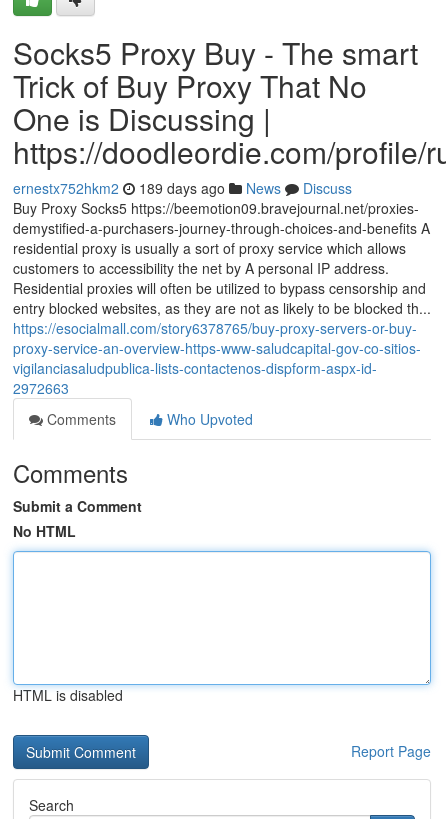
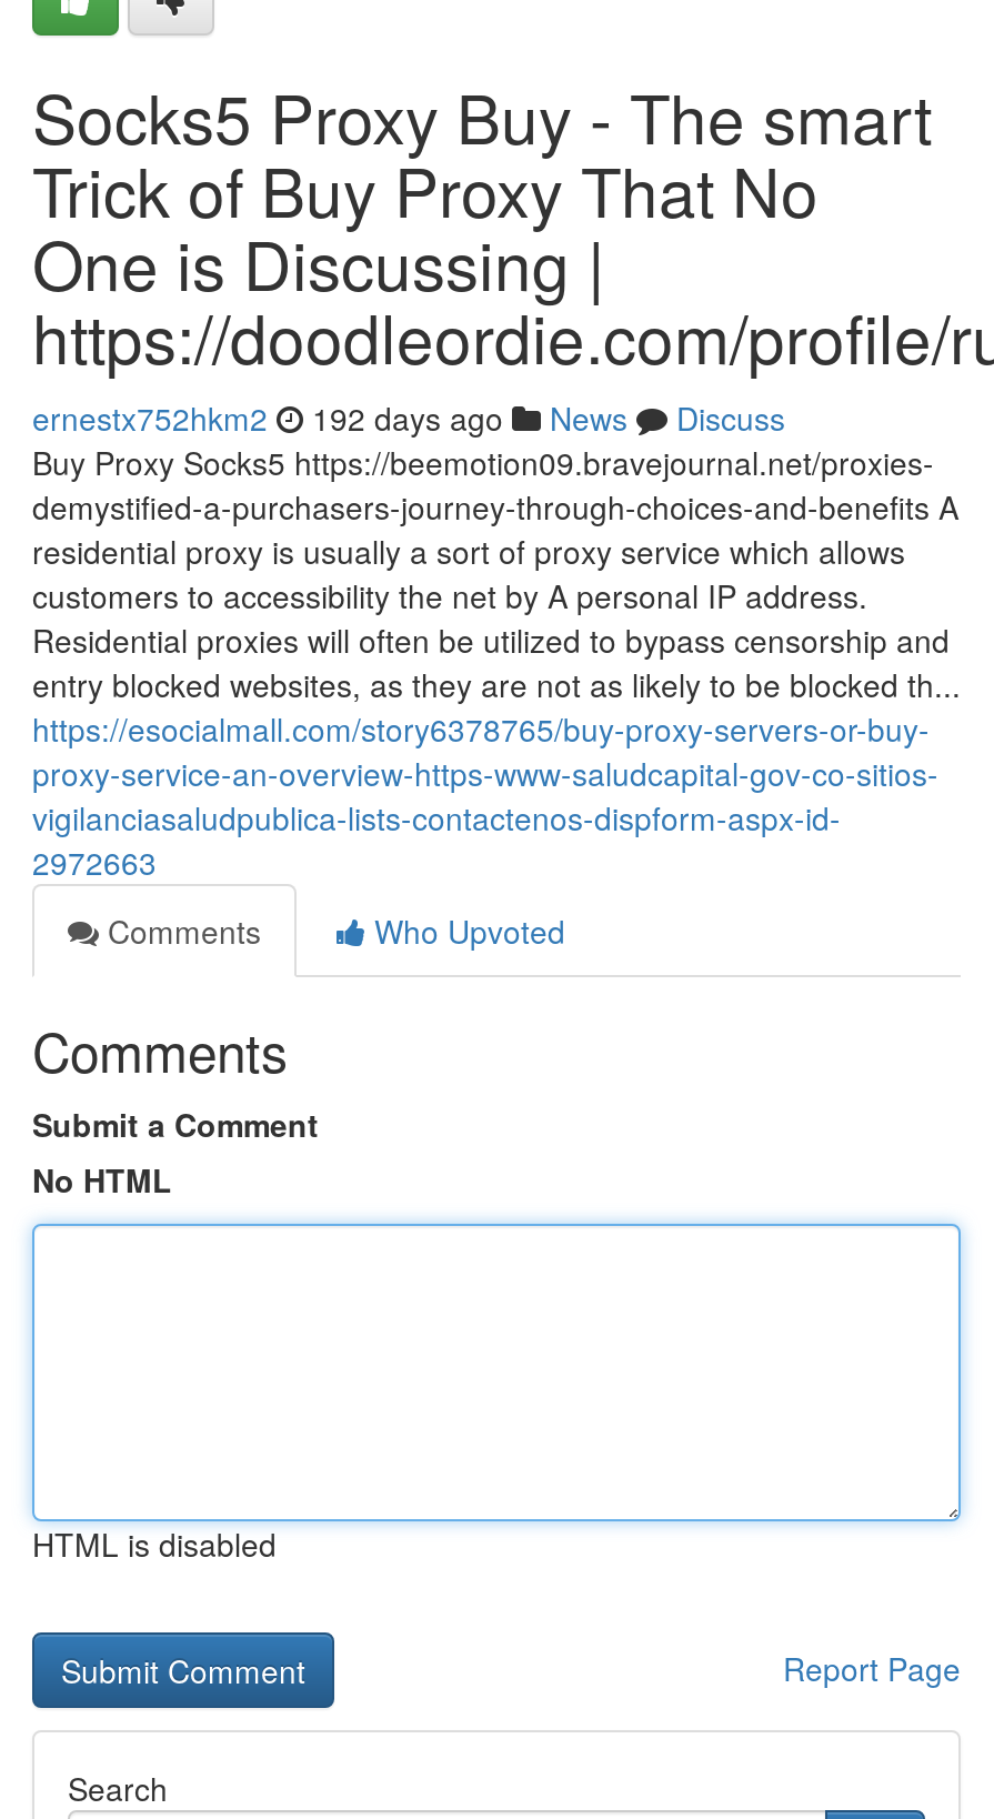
- ernestx752hkm2 189 days ago News Discuss
+ ernestx752hkm2 192 days ago News Discuss
